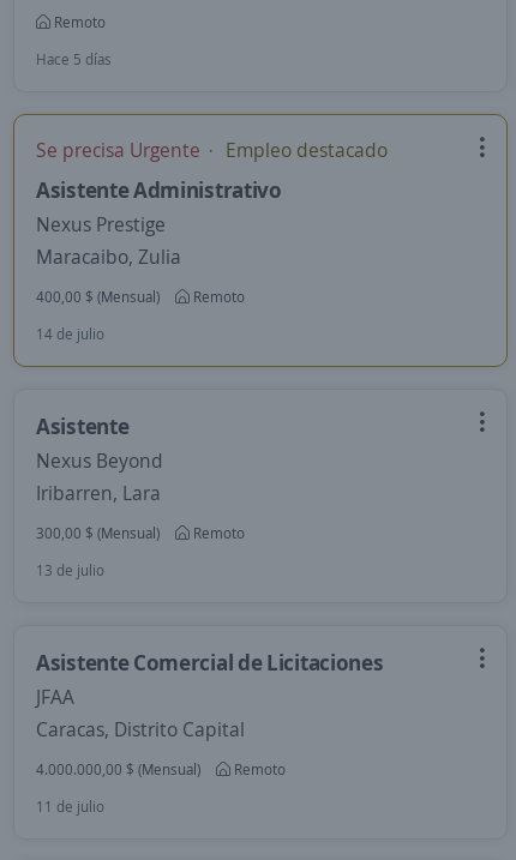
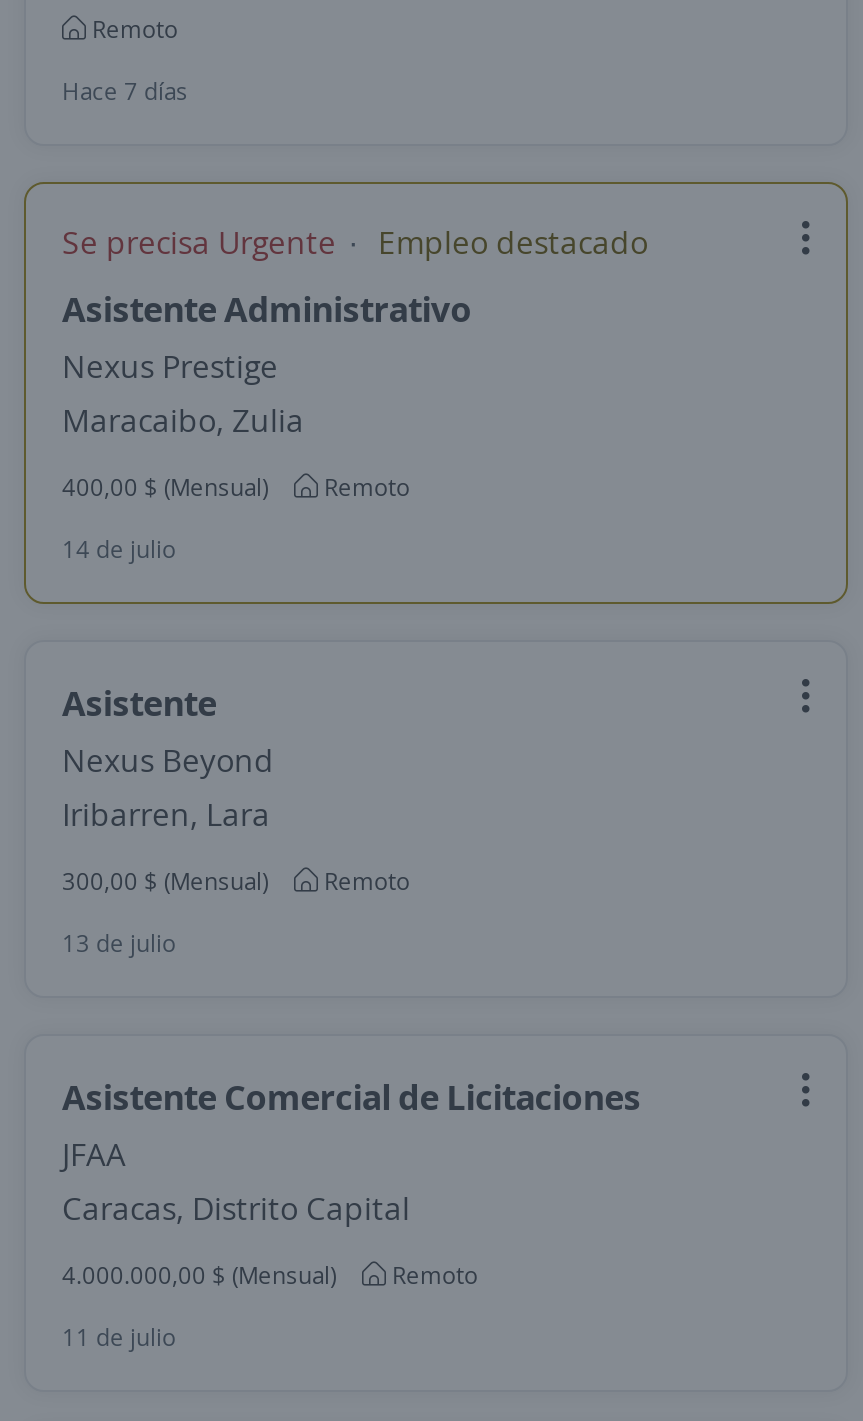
- Hace 5 días
+ Hace 7 días
